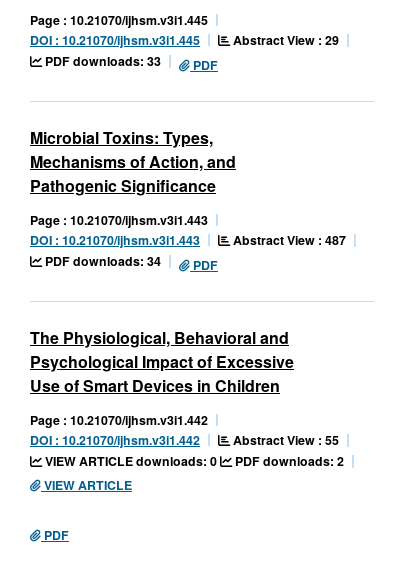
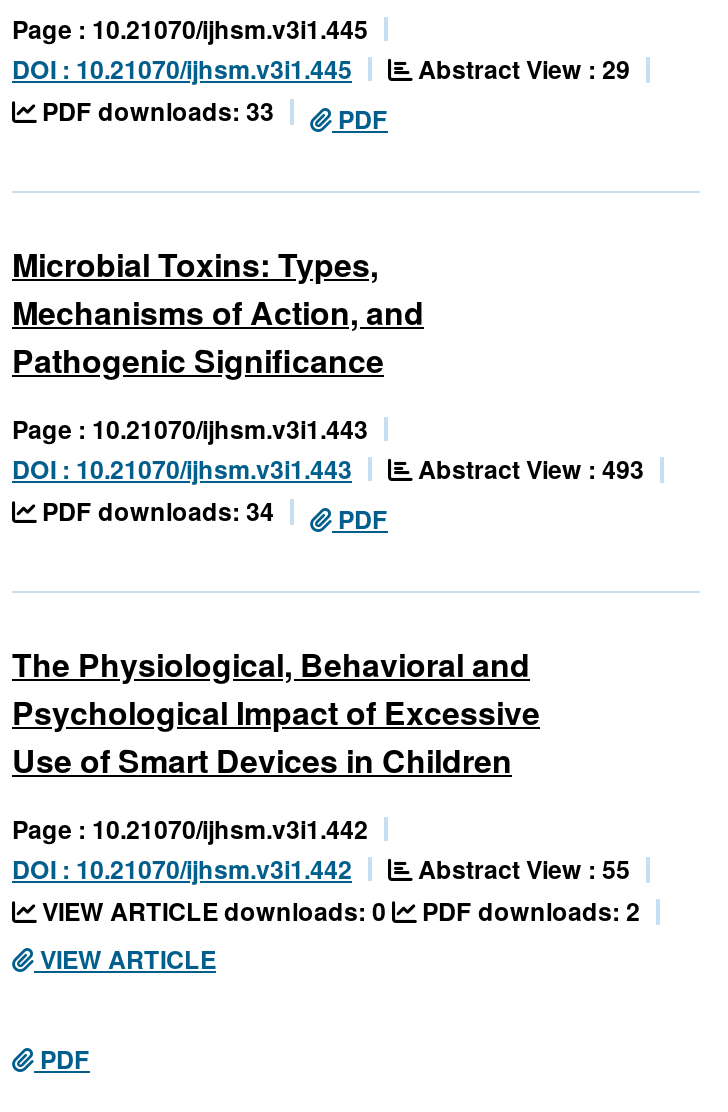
- Abstract View : 487
+ Abstract View : 493
